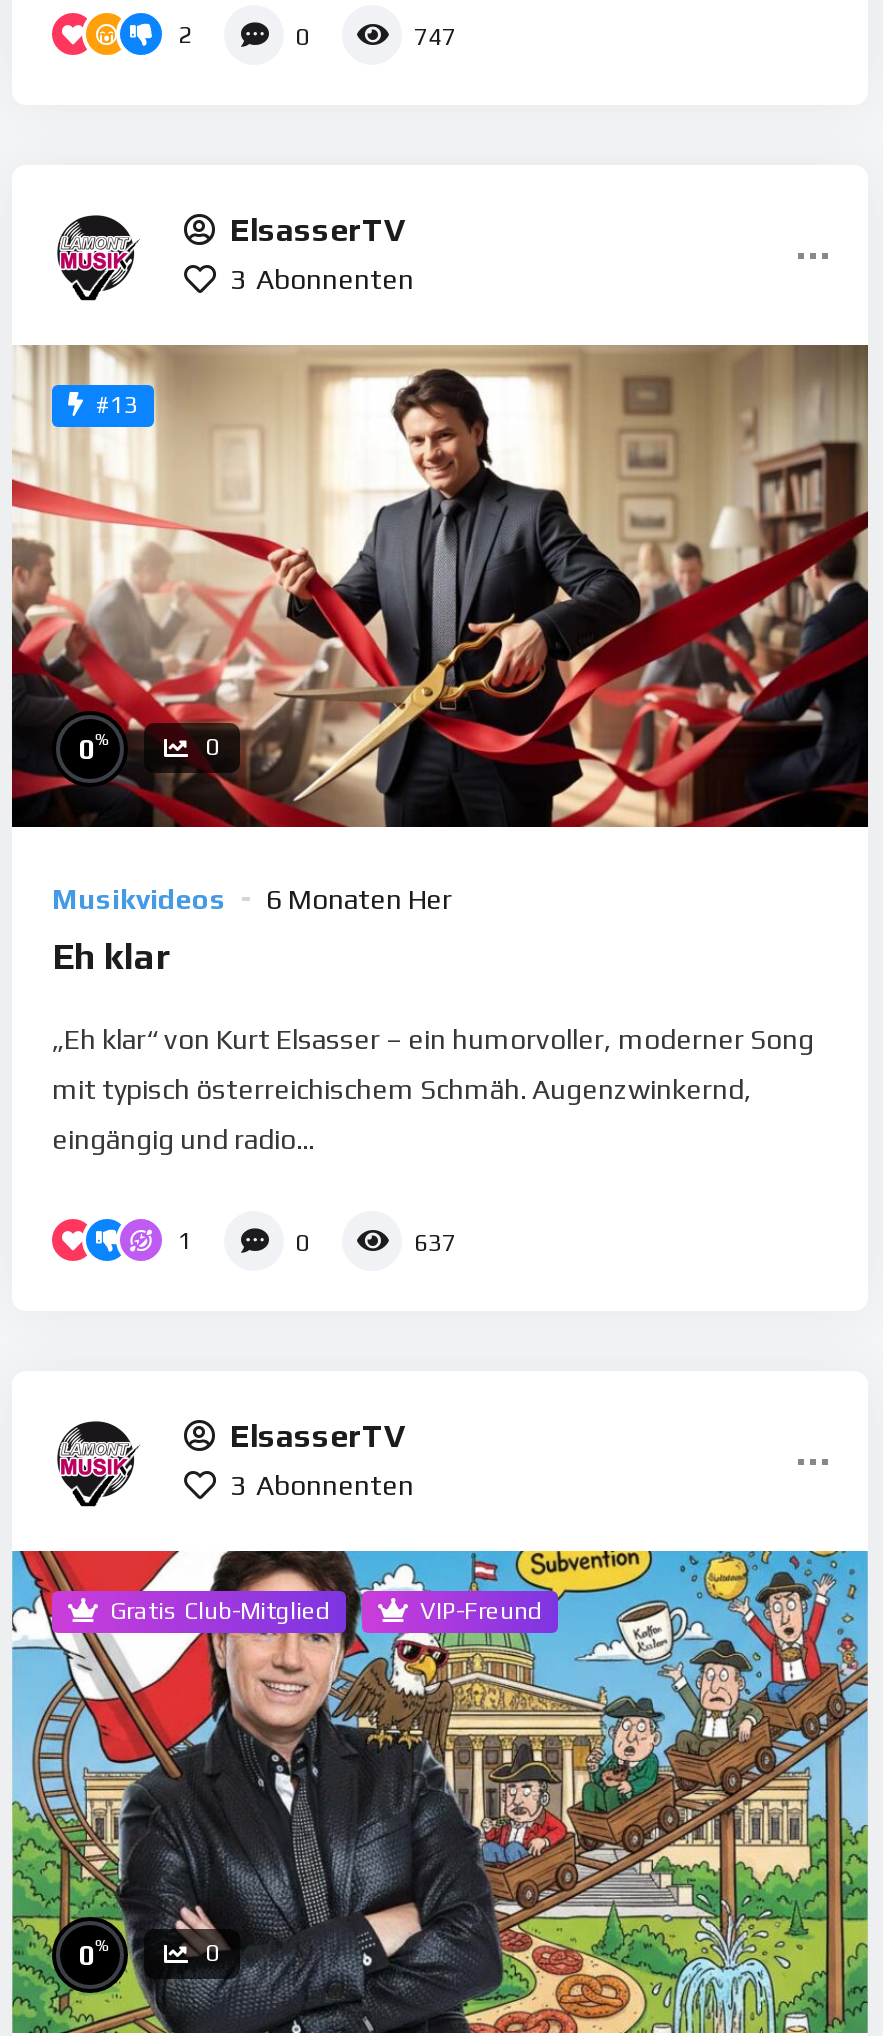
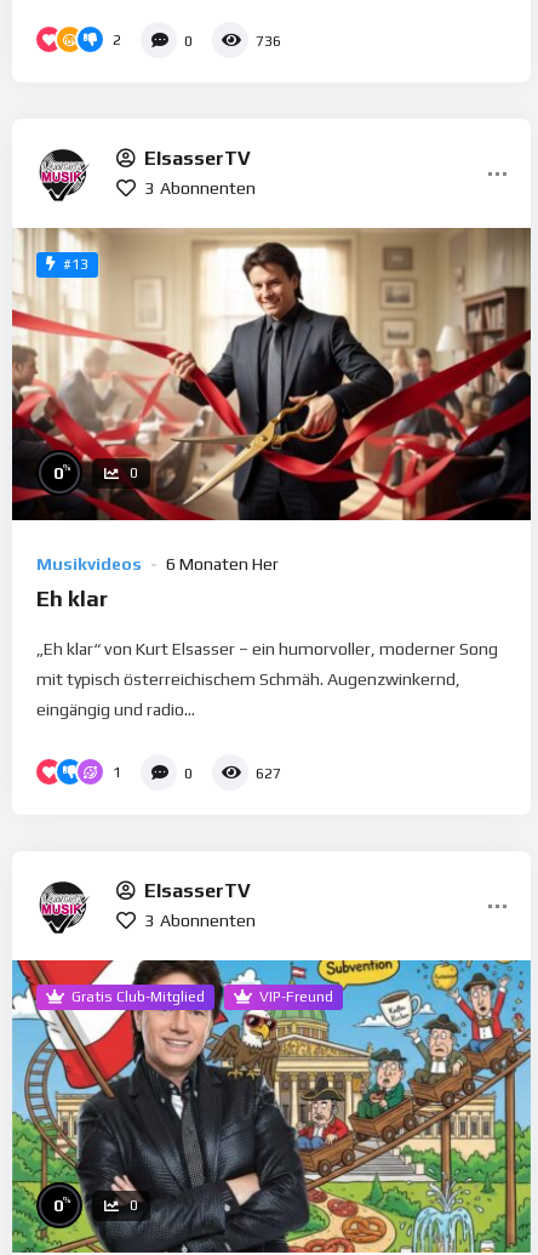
- 747
+ 736

- 637
+ 627
